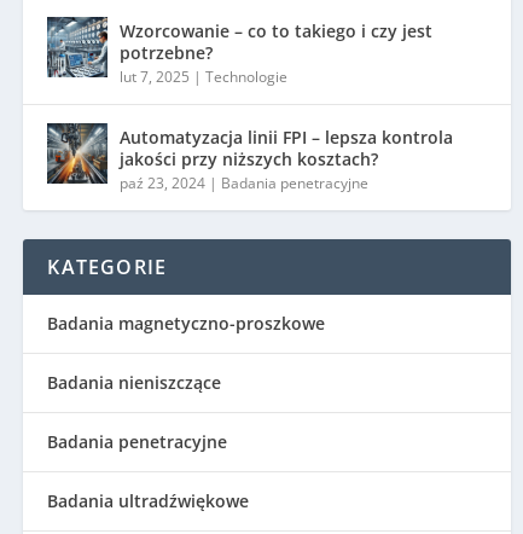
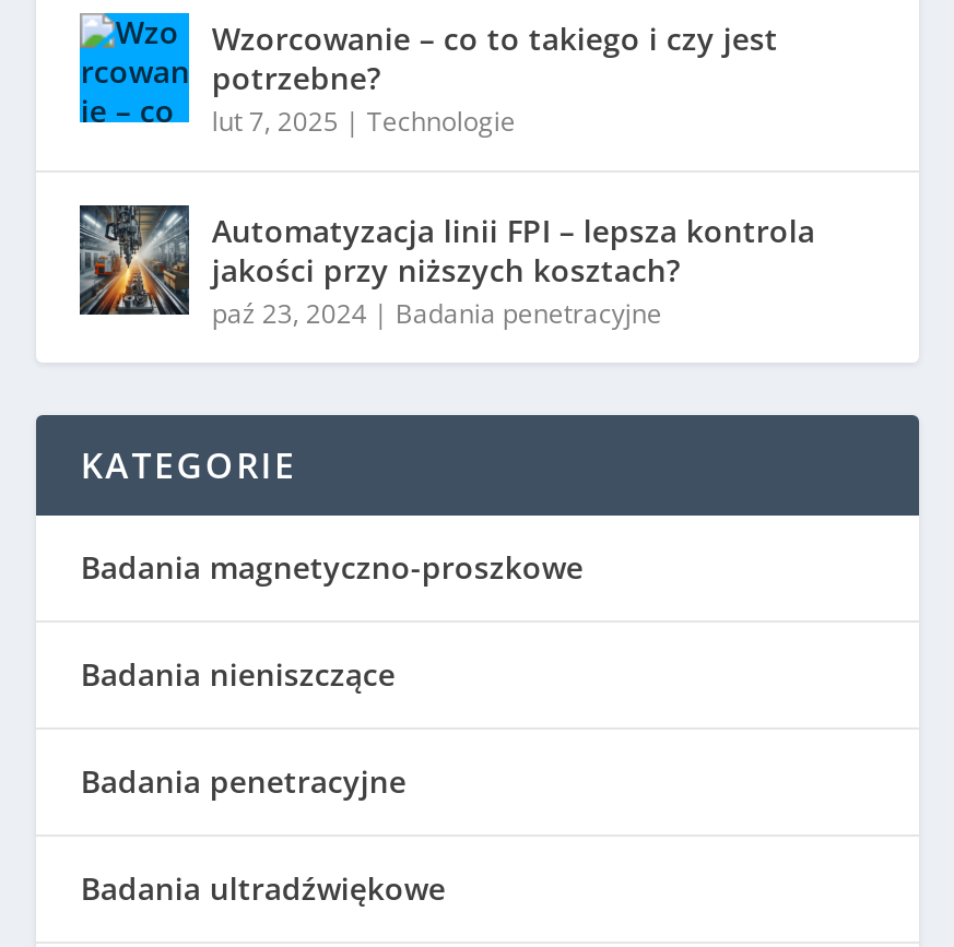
- [image]
+ [image]
